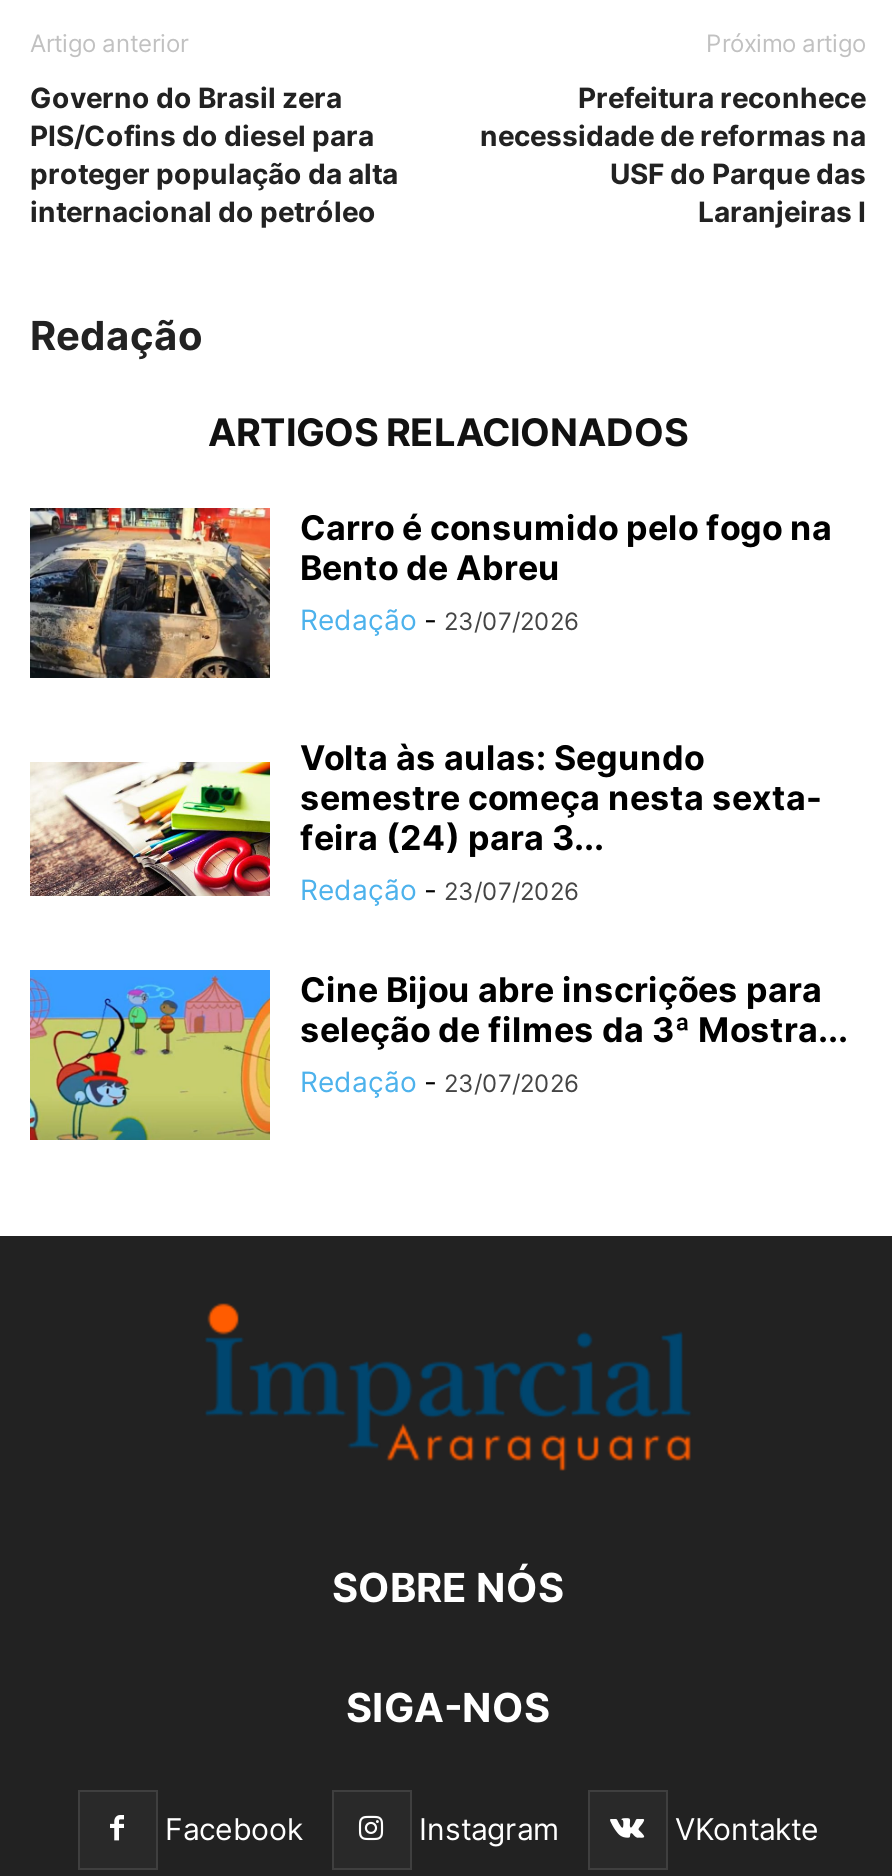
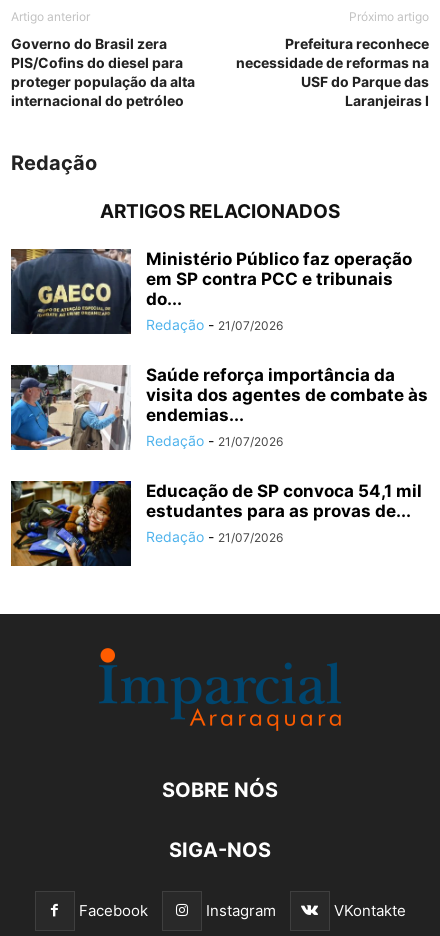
- [image]
- Carro é consumido pelo fogo na
- Bento de Abreu
- Redação - 23/07/2026
+ [image]
+ Ministério Público faz operação
+ em SP contra PCC e tribunais
+ do...
+ Redação - 21/07/2026

- [image]
- Volta às aulas: Segundo
- semestre começa nesta sexta-
- feira (24) para 3...
- Redação - 23/07/2026
+ [image]
+ Saúde reforça importância da
+ visita dos agentes de combate às
+ endemias...
+ Redação - 21/07/2026

- [image]
- Cine Bijou abre inscrições para
- seleção de filmes da 3ª Mostra...
- Redação - 23/07/2026
+ [image]
+ Educação de SP convoca 54,1 mil
+ estudantes para as provas de...
+ Redação - 21/07/2026
